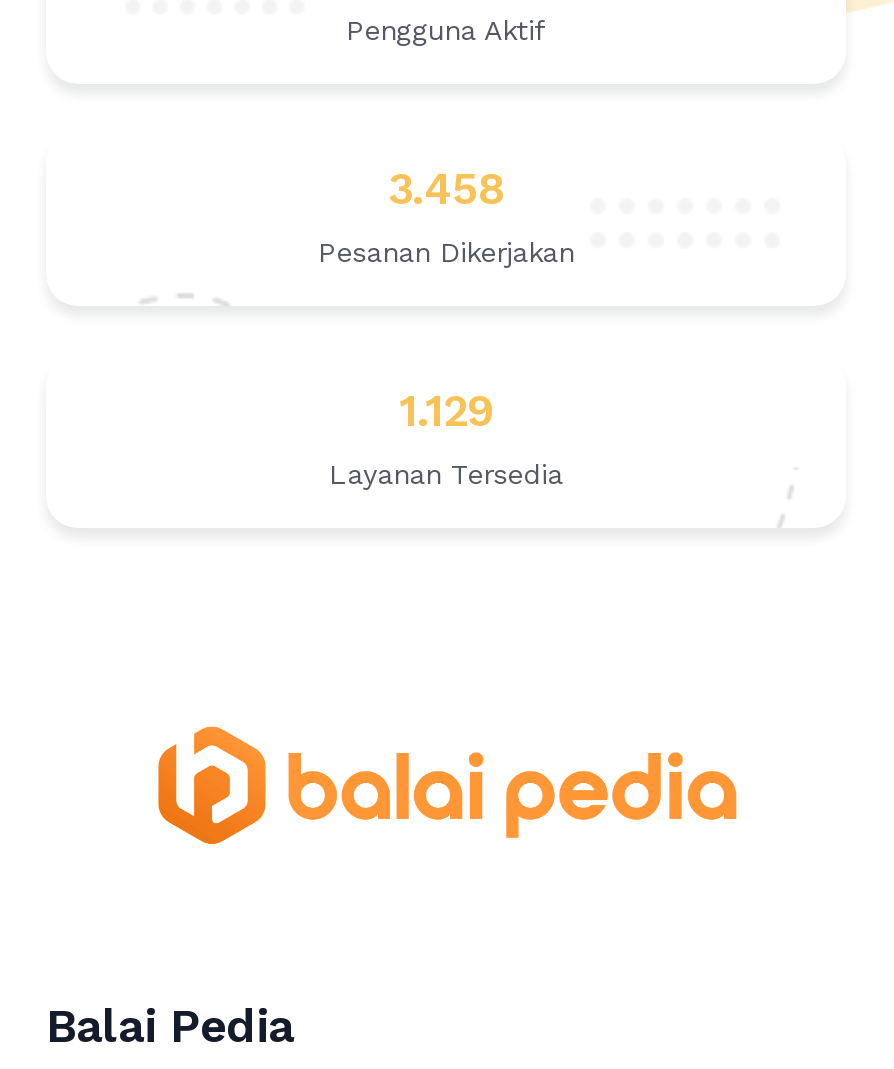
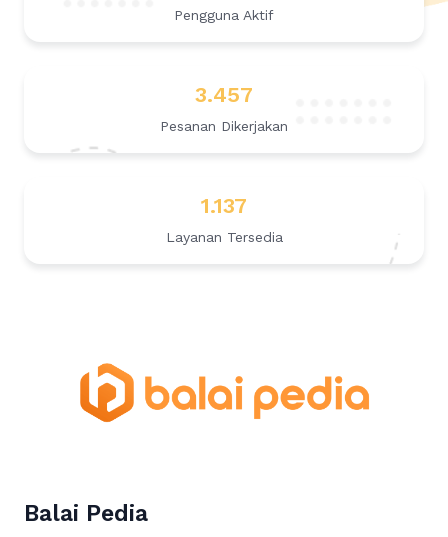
- 3.458
+ 3.457

- 1.129
+ 1.137
